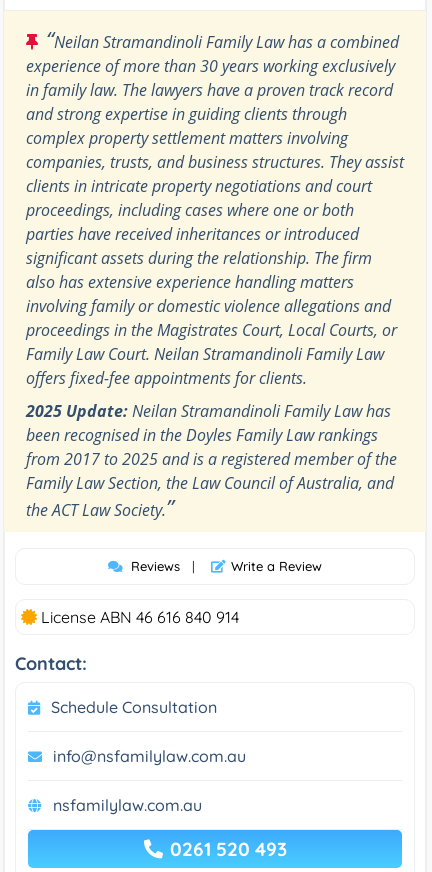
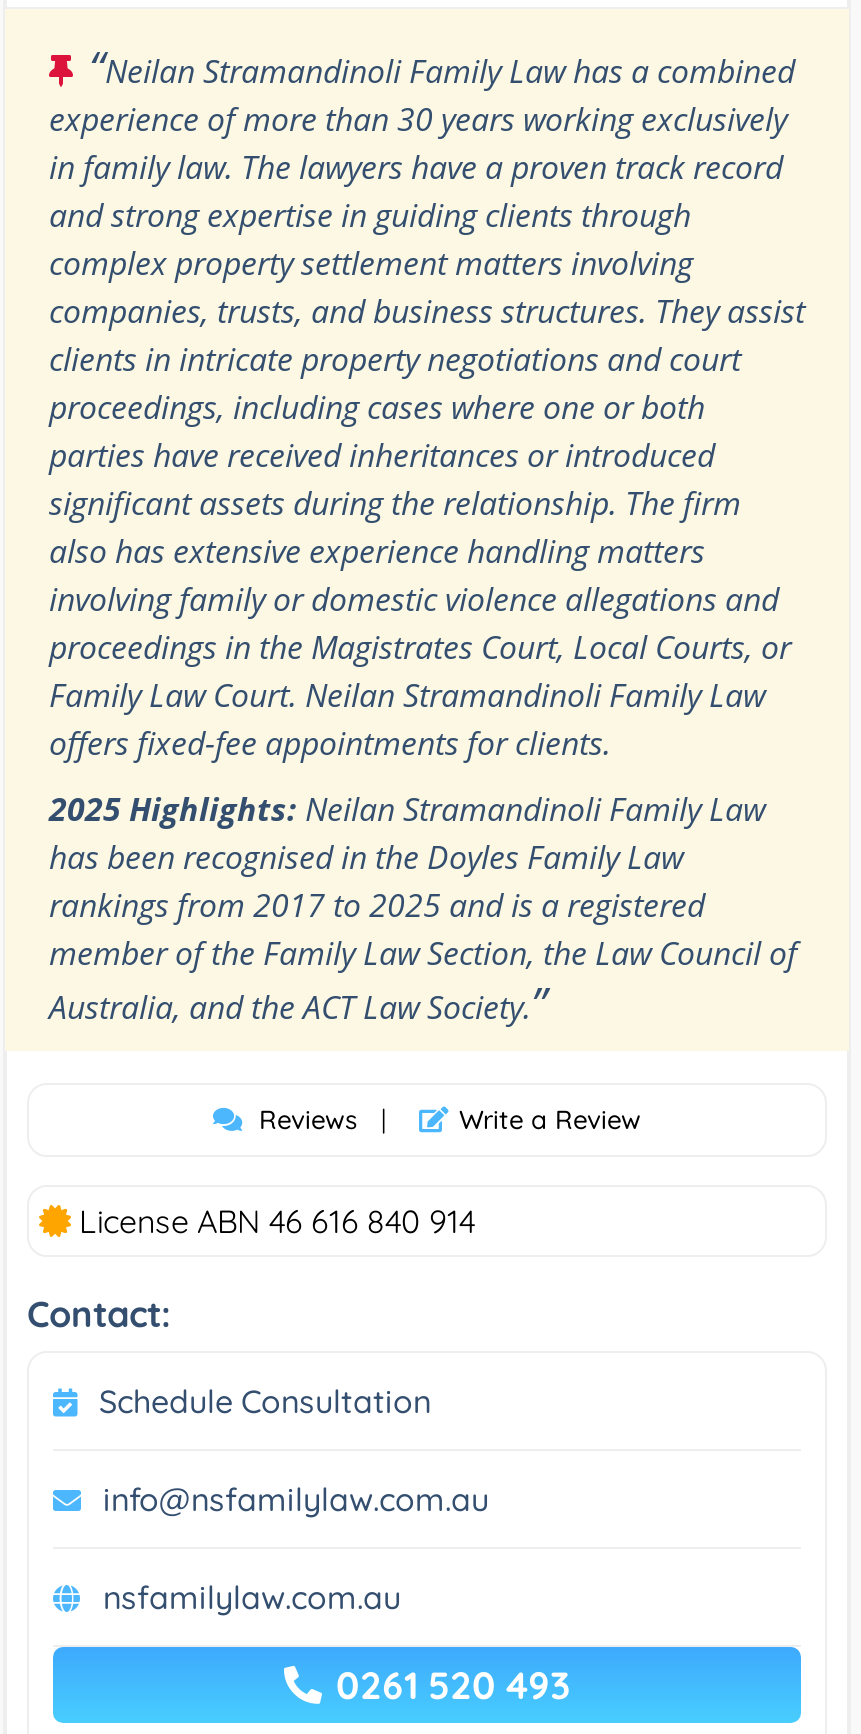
- 2025 Update: Neilan Stramandinoli Family Law has
- been recognised in the Doyles Family Law rankings
- from 2017 to 2025 and is a registered member of the
- Family Law Section, the Law Council of Australia, and
- the ACT Law Society.”
+ 2025 Highlights: Neilan Stramandinoli Family Law
+ has been recognised in the Doyles Family Law
+ rankings from 2017 to 2025 and is a registered
+ member of the Family Law Section, the Law Council of
+ Australia, and the ACT Law Society.”
